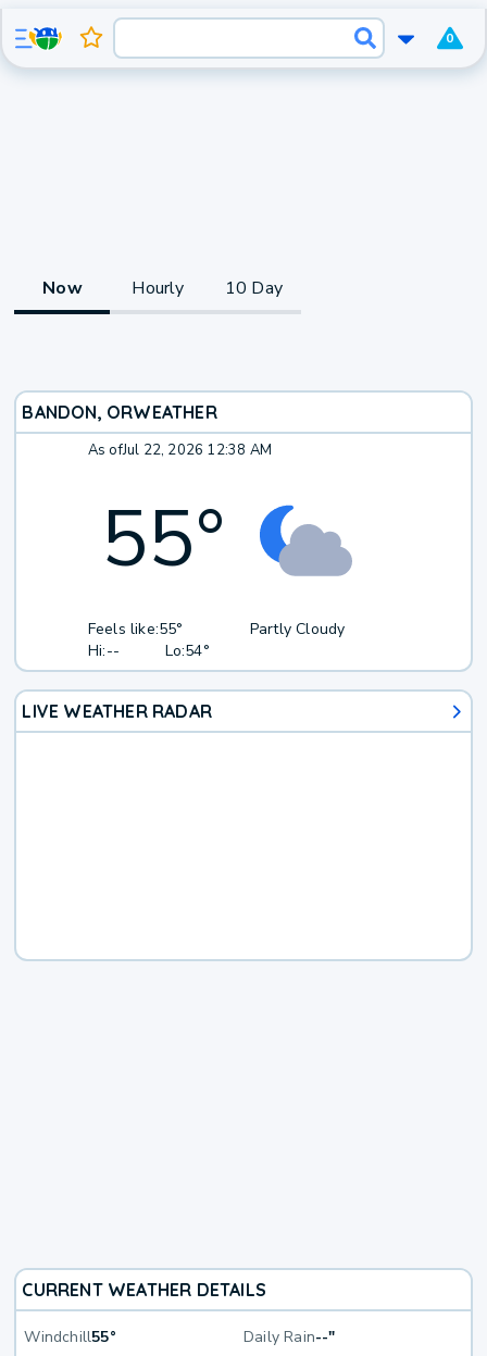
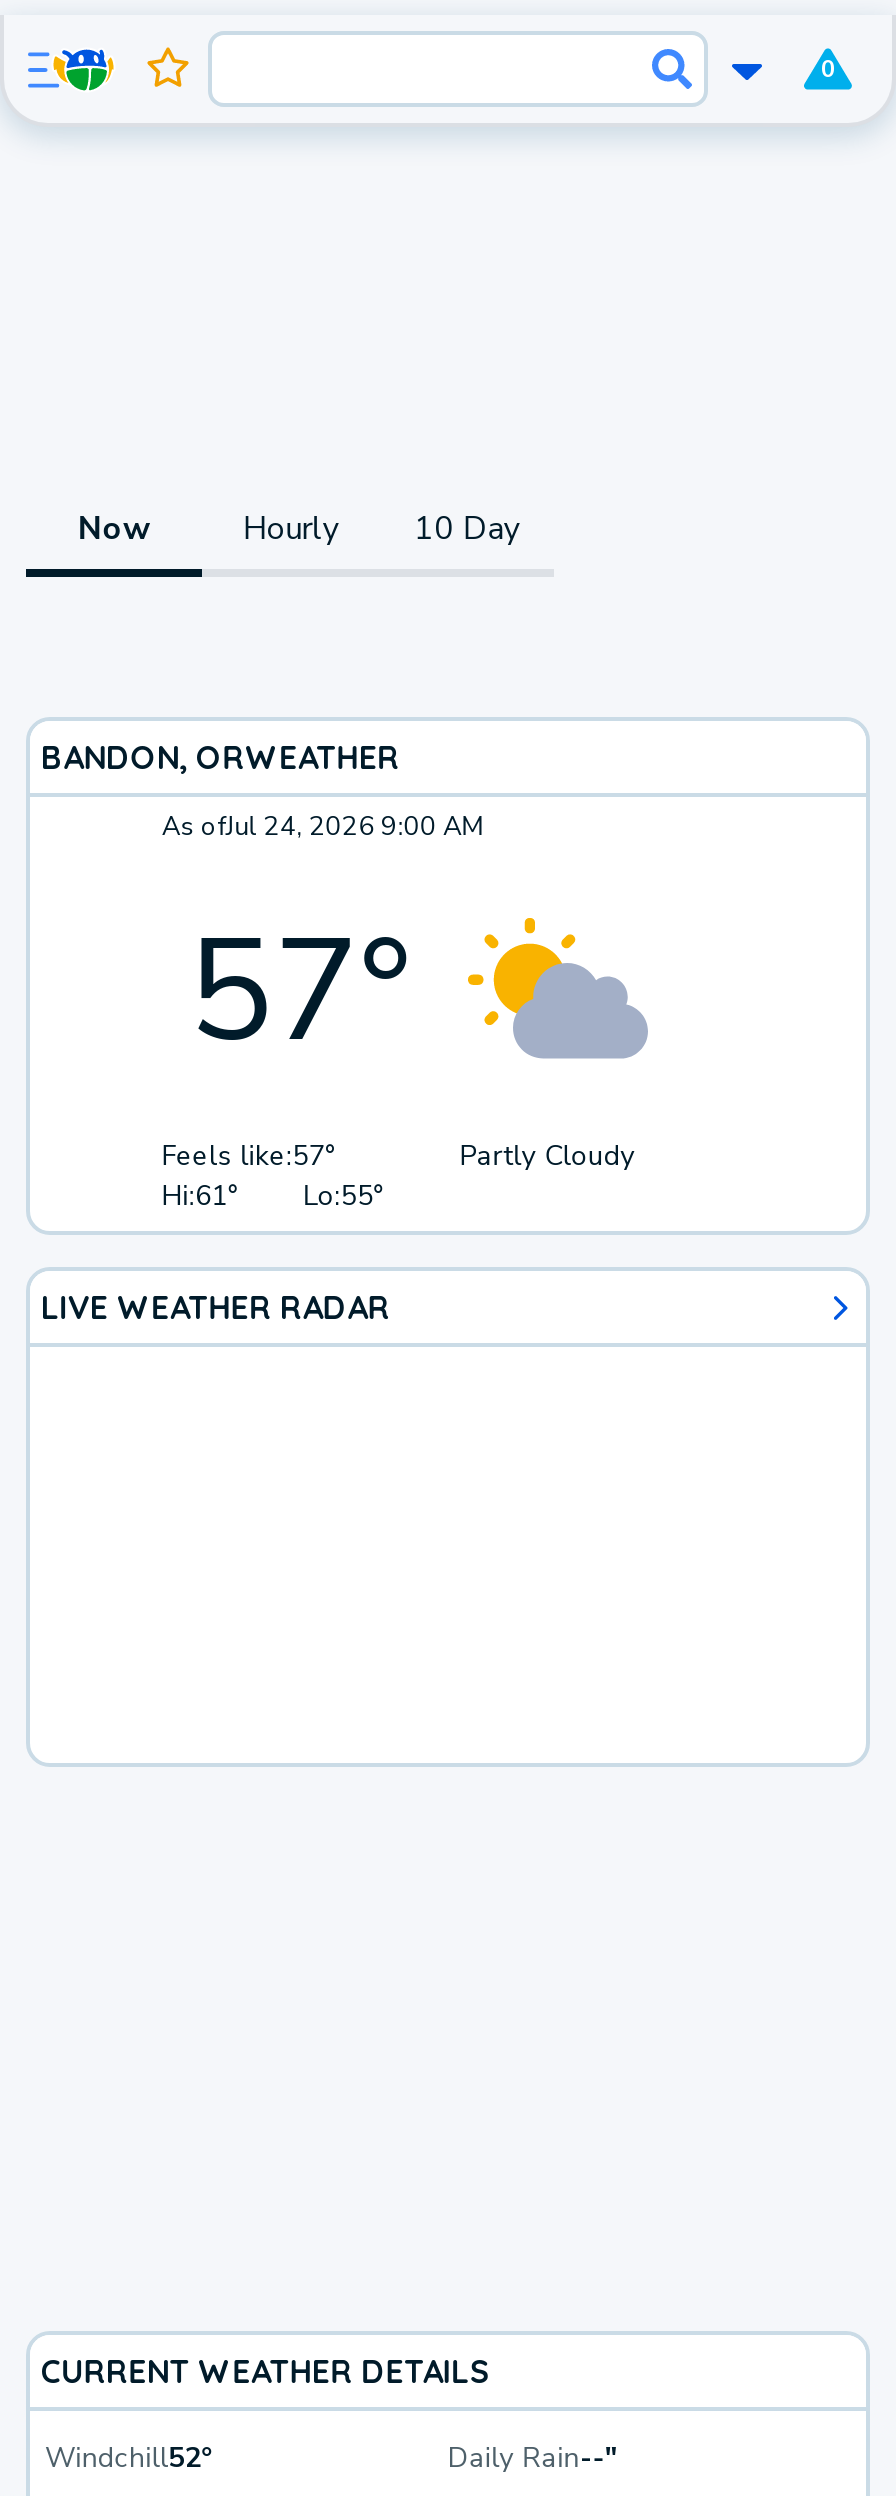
- As ofJul 22, 2026 12:38 AM
+ As ofJul 24, 2026 9:00 AM

- [image]
- 55°
+ [image]
+ 57°

- Feels like:55°
+ Feels like:57°

- Hi:--
+ Hi:61°

- Lo:54°
+ Lo:55°

- Windchill55°
+ Windchill52°
